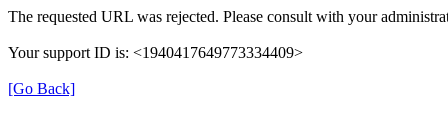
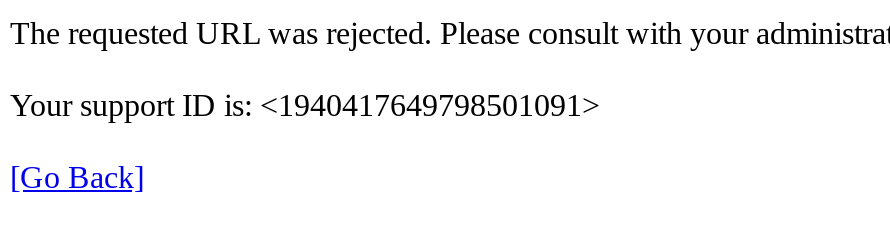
- Your support ID is: <1940417649773334409>
+ Your support ID is: <1940417649798501091>
